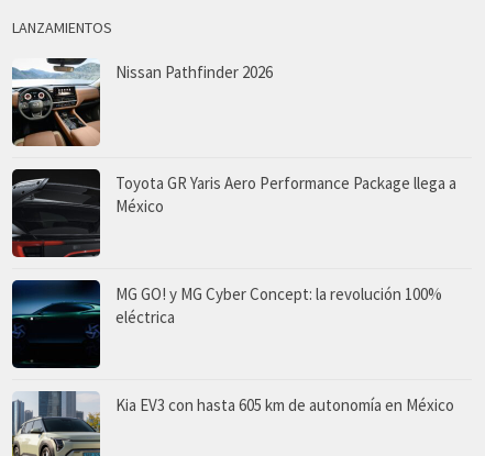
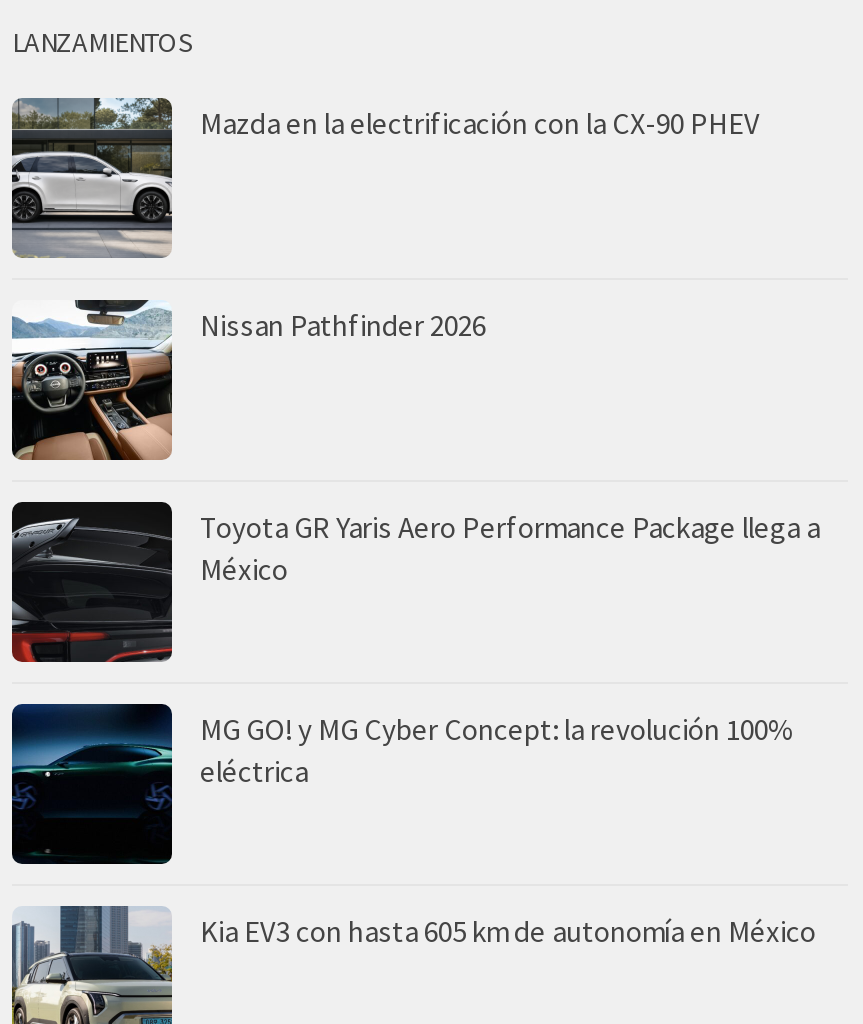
+ [image]
+ Mazda en la electrificación con la CX-90 PHEV
